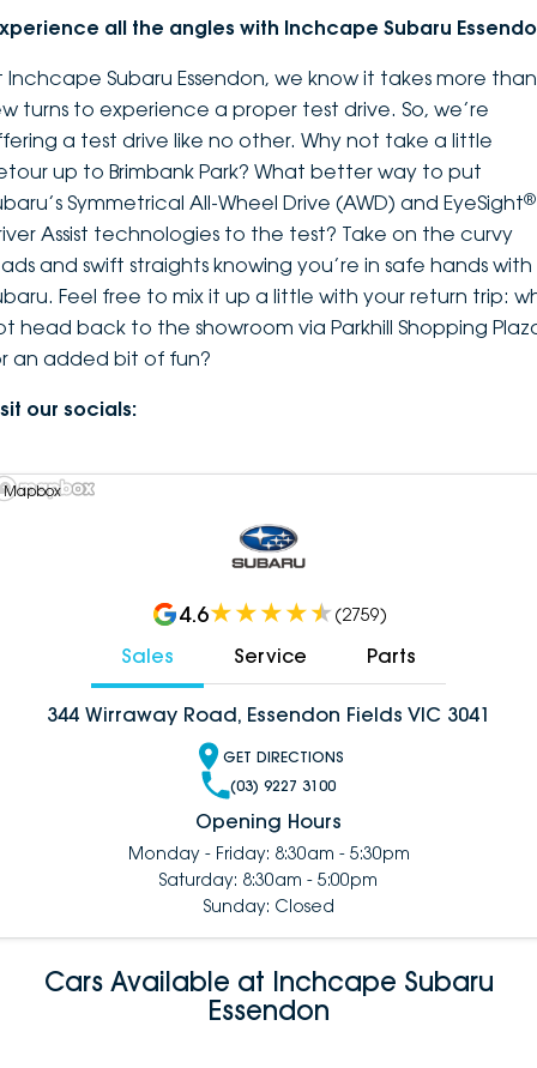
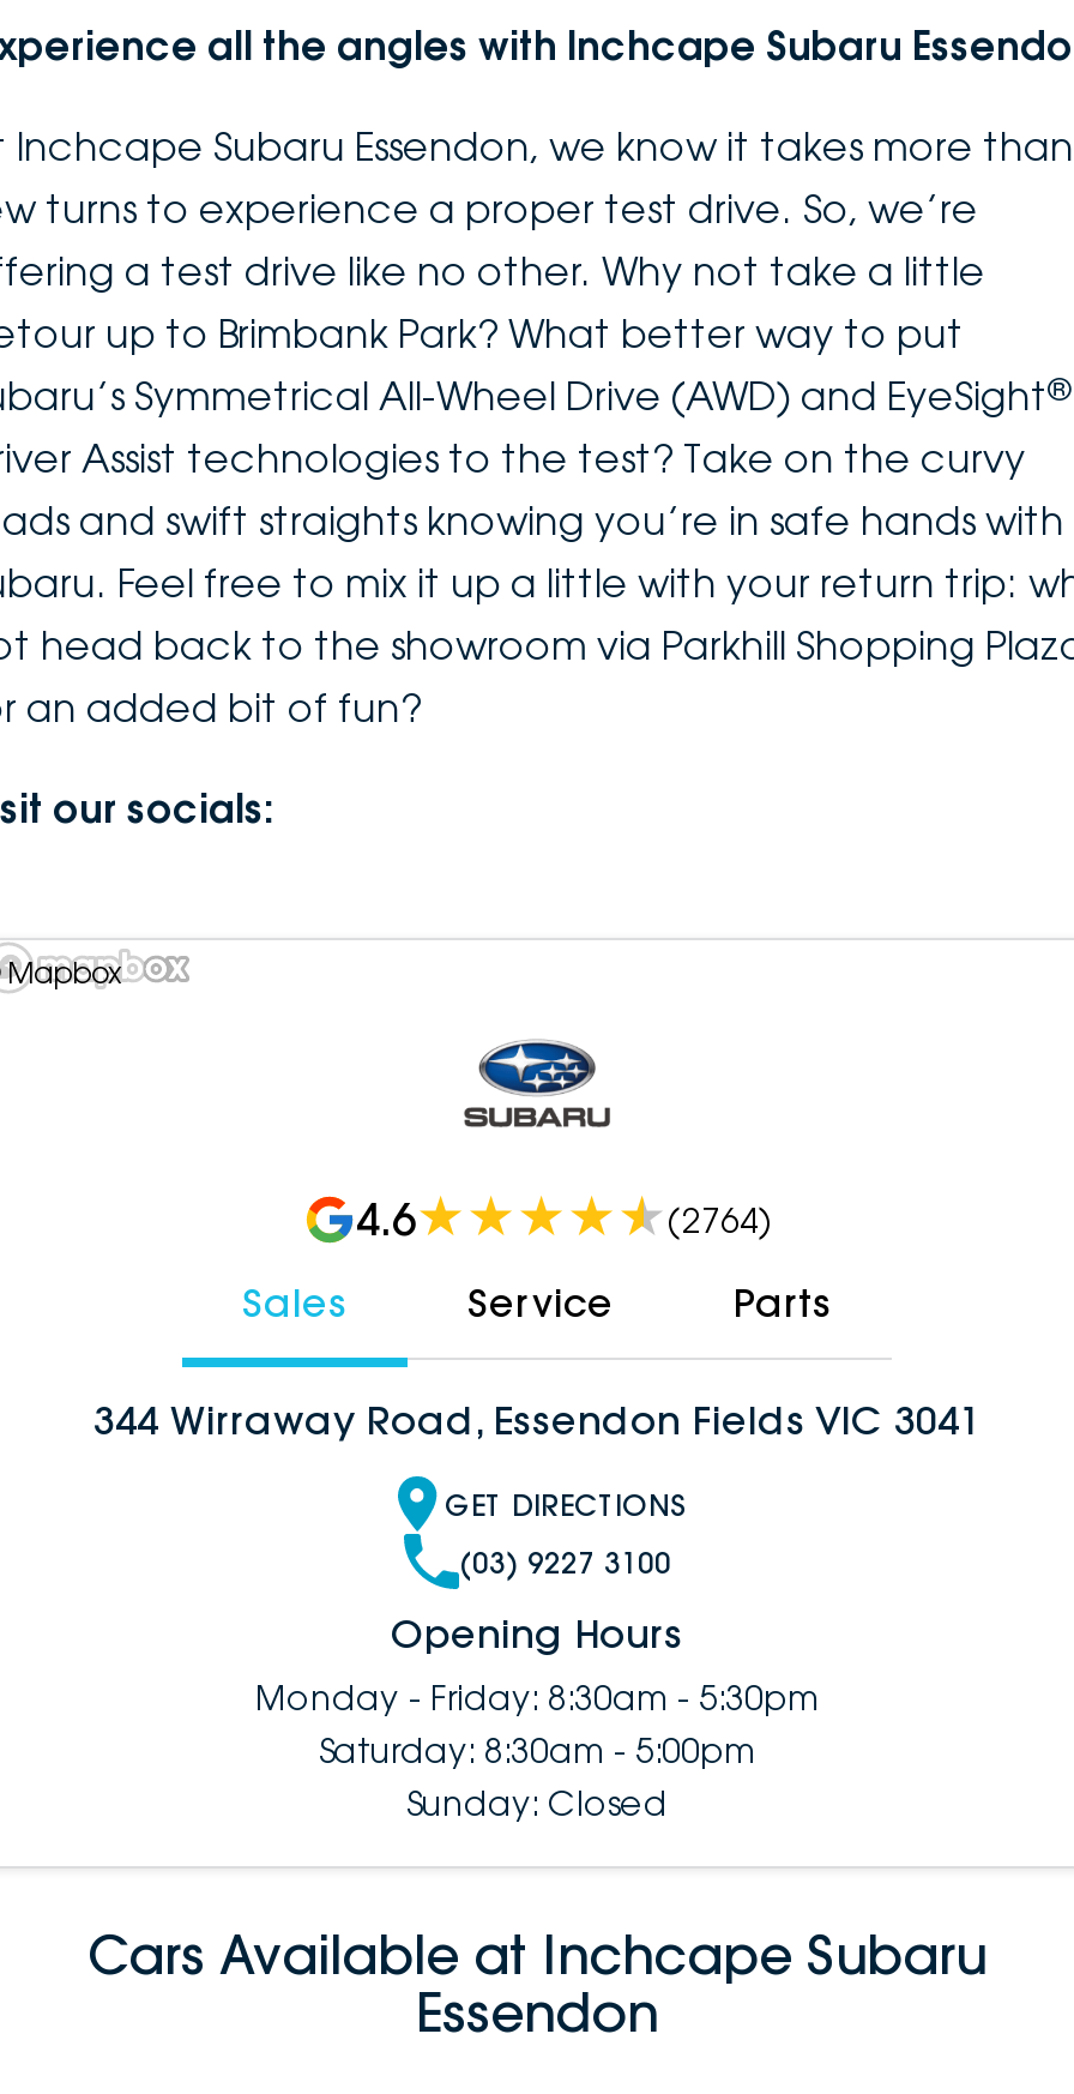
- (2759)
+ (2764)
